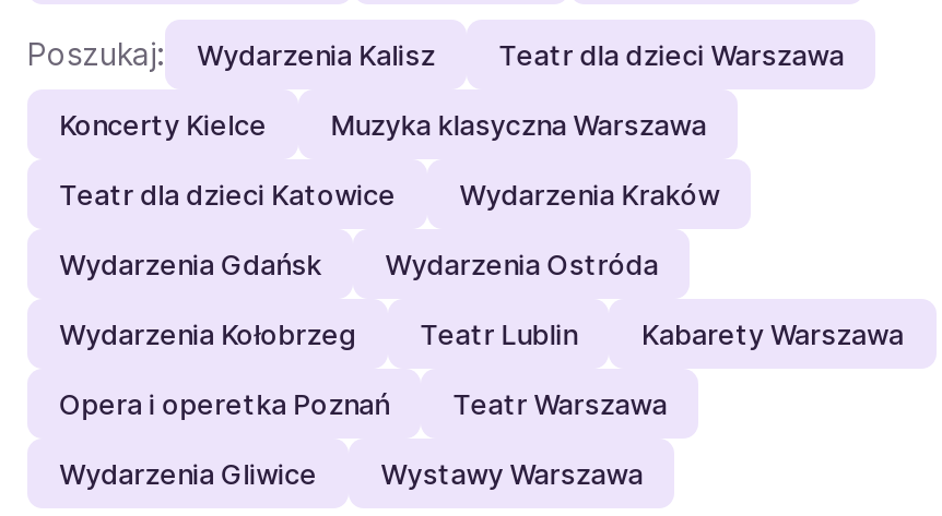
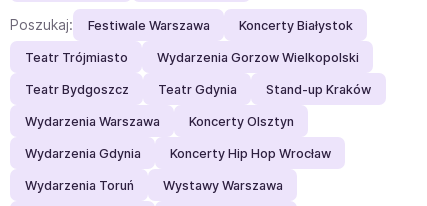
- Wydarzenia Kalisz
- Teatr dla dzieci Warszawa
- Koncerty Kielce
- Muzyka klasyczna Warszawa
- Teatr dla dzieci Katowice
- Wydarzenia Kraków
- Wydarzenia Gdańsk
- Wydarzenia Ostróda
- Wydarzenia Kołobrzeg
- Teatr Lublin
- Kabarety Warszawa
- Opera i operetka Poznań
- Teatr Warszawa
- Wydarzenia Gliwice
+ Festiwale Warszawa
+ Koncerty Białystok
+ Teatr Trójmiasto
+ Wydarzenia Gorzow Wielkopolski
+ Teatr Bydgoszcz
+ Teatr Gdynia
+ Stand-up Kraków
+ Wydarzenia Warszawa
+ Koncerty Olsztyn
+ Wydarzenia Gdynia
+ Koncerty Hip Hop Wrocław
+ Wydarzenia Toruń
